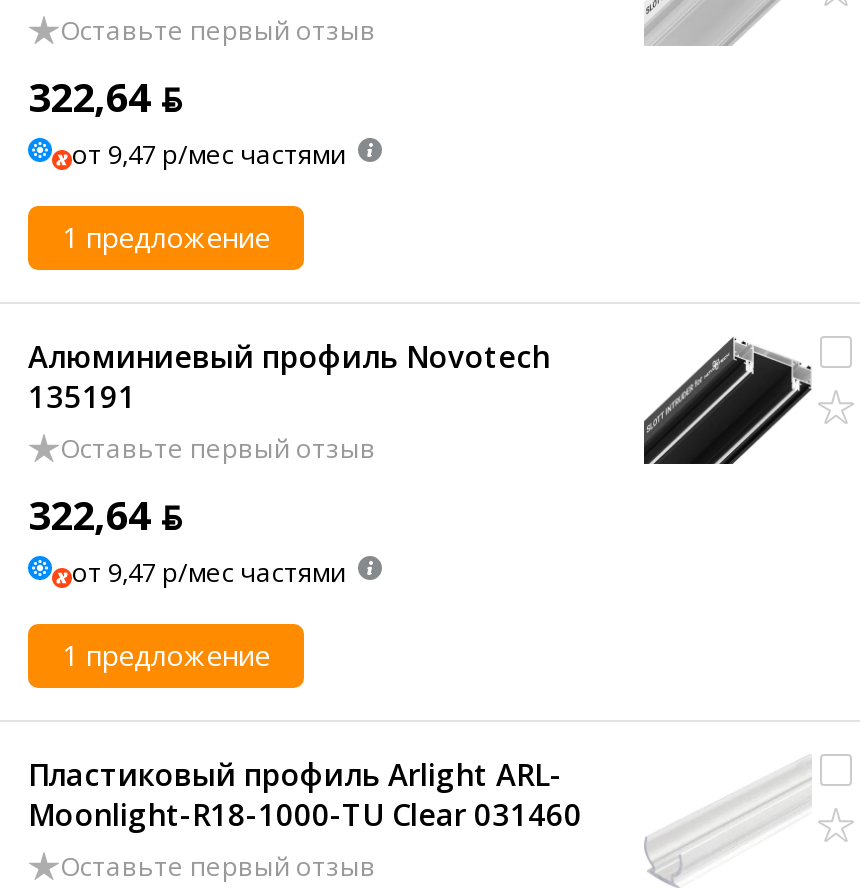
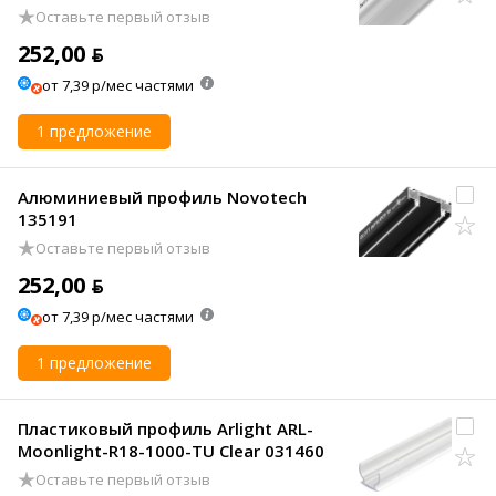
- 322,64 ƃ
+ 252,00 ƃ

- от 9,47 р/мес частями
+ от 7,39 р/мес частями

- 322,64 ƃ
+ 252,00 ƃ

- от 9,47 р/мес частями
+ от 7,39 р/мес частями
